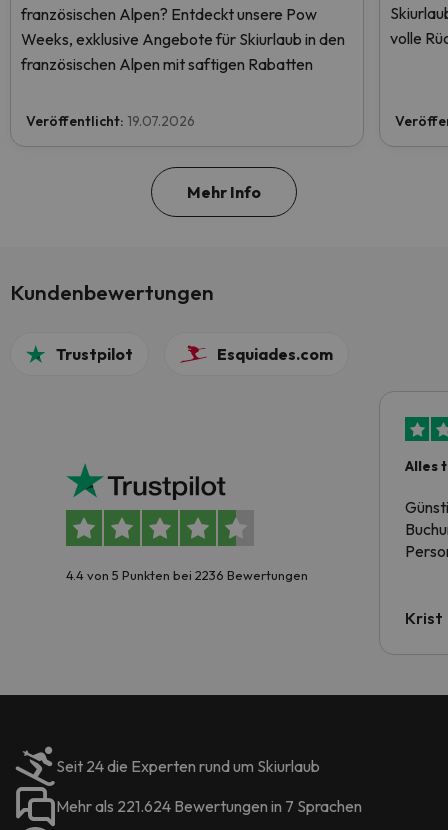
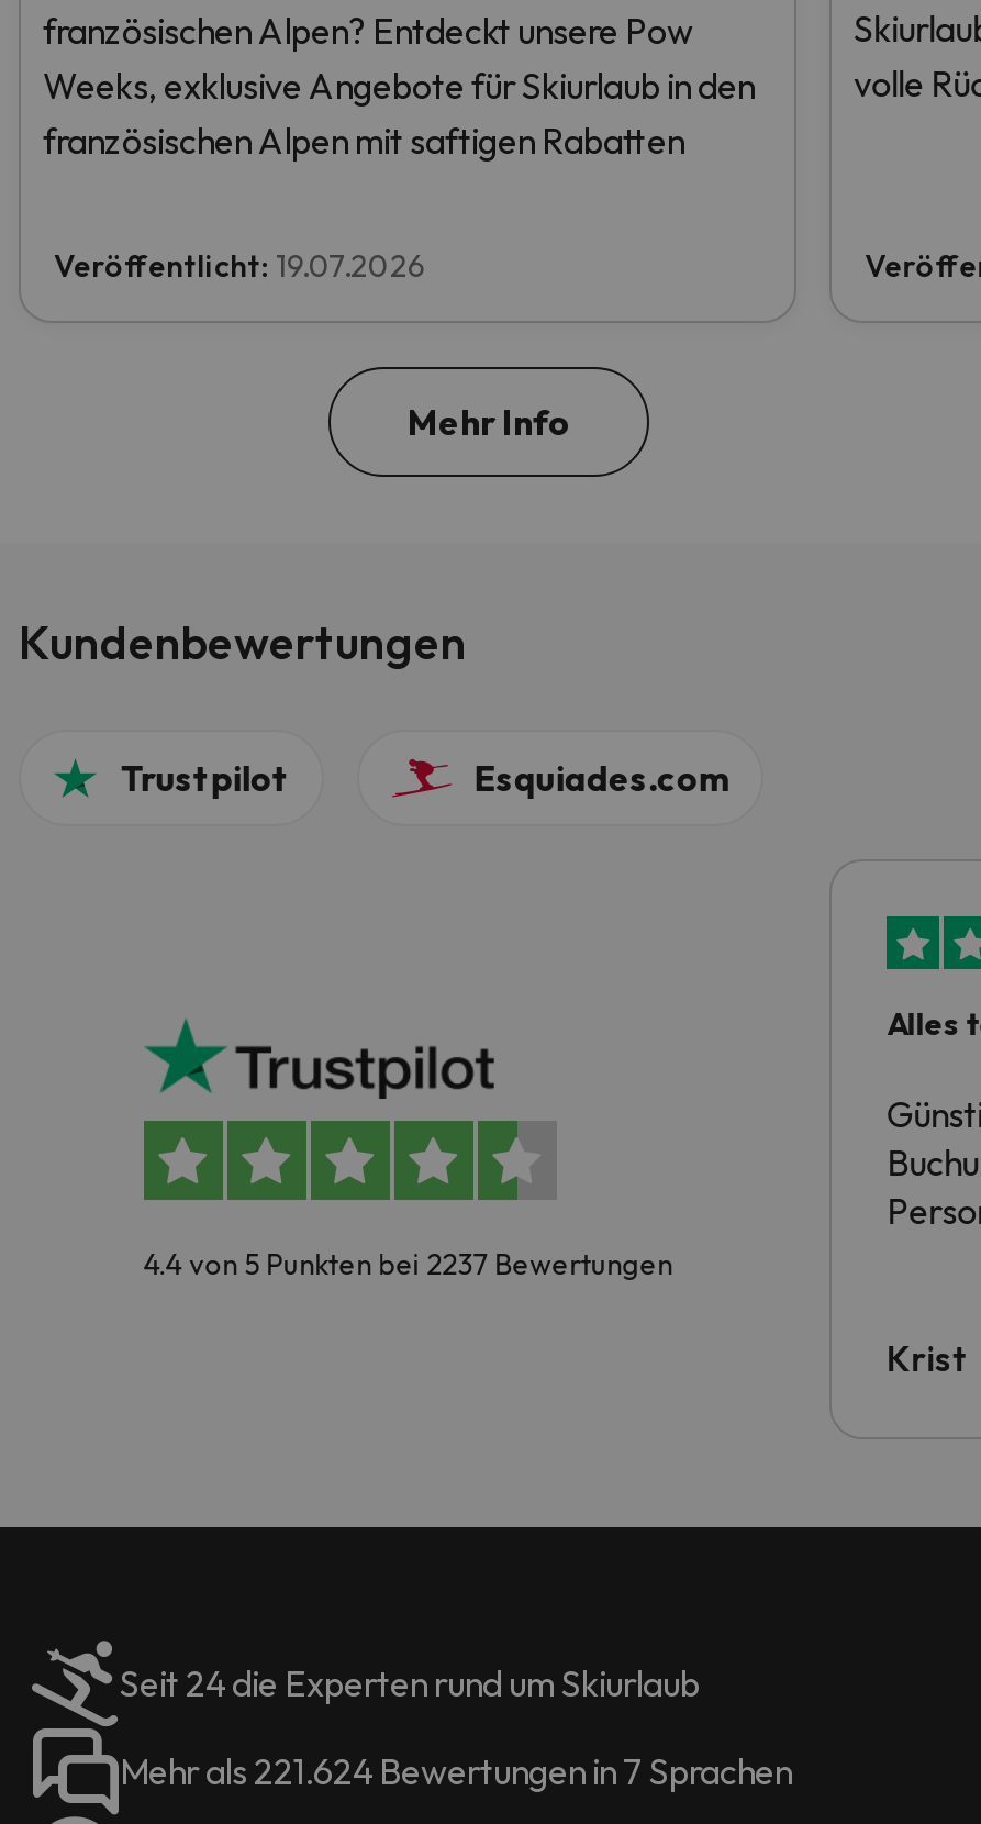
- 4.4 von 5 Punkten bei 2236 Bewertungen
+ 4.4 von 5 Punkten bei 2237 Bewertungen
